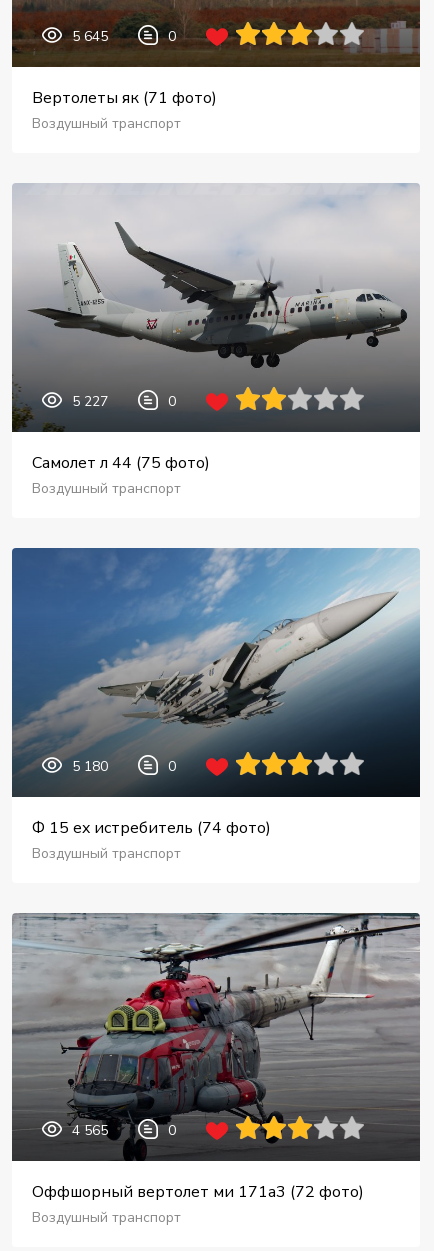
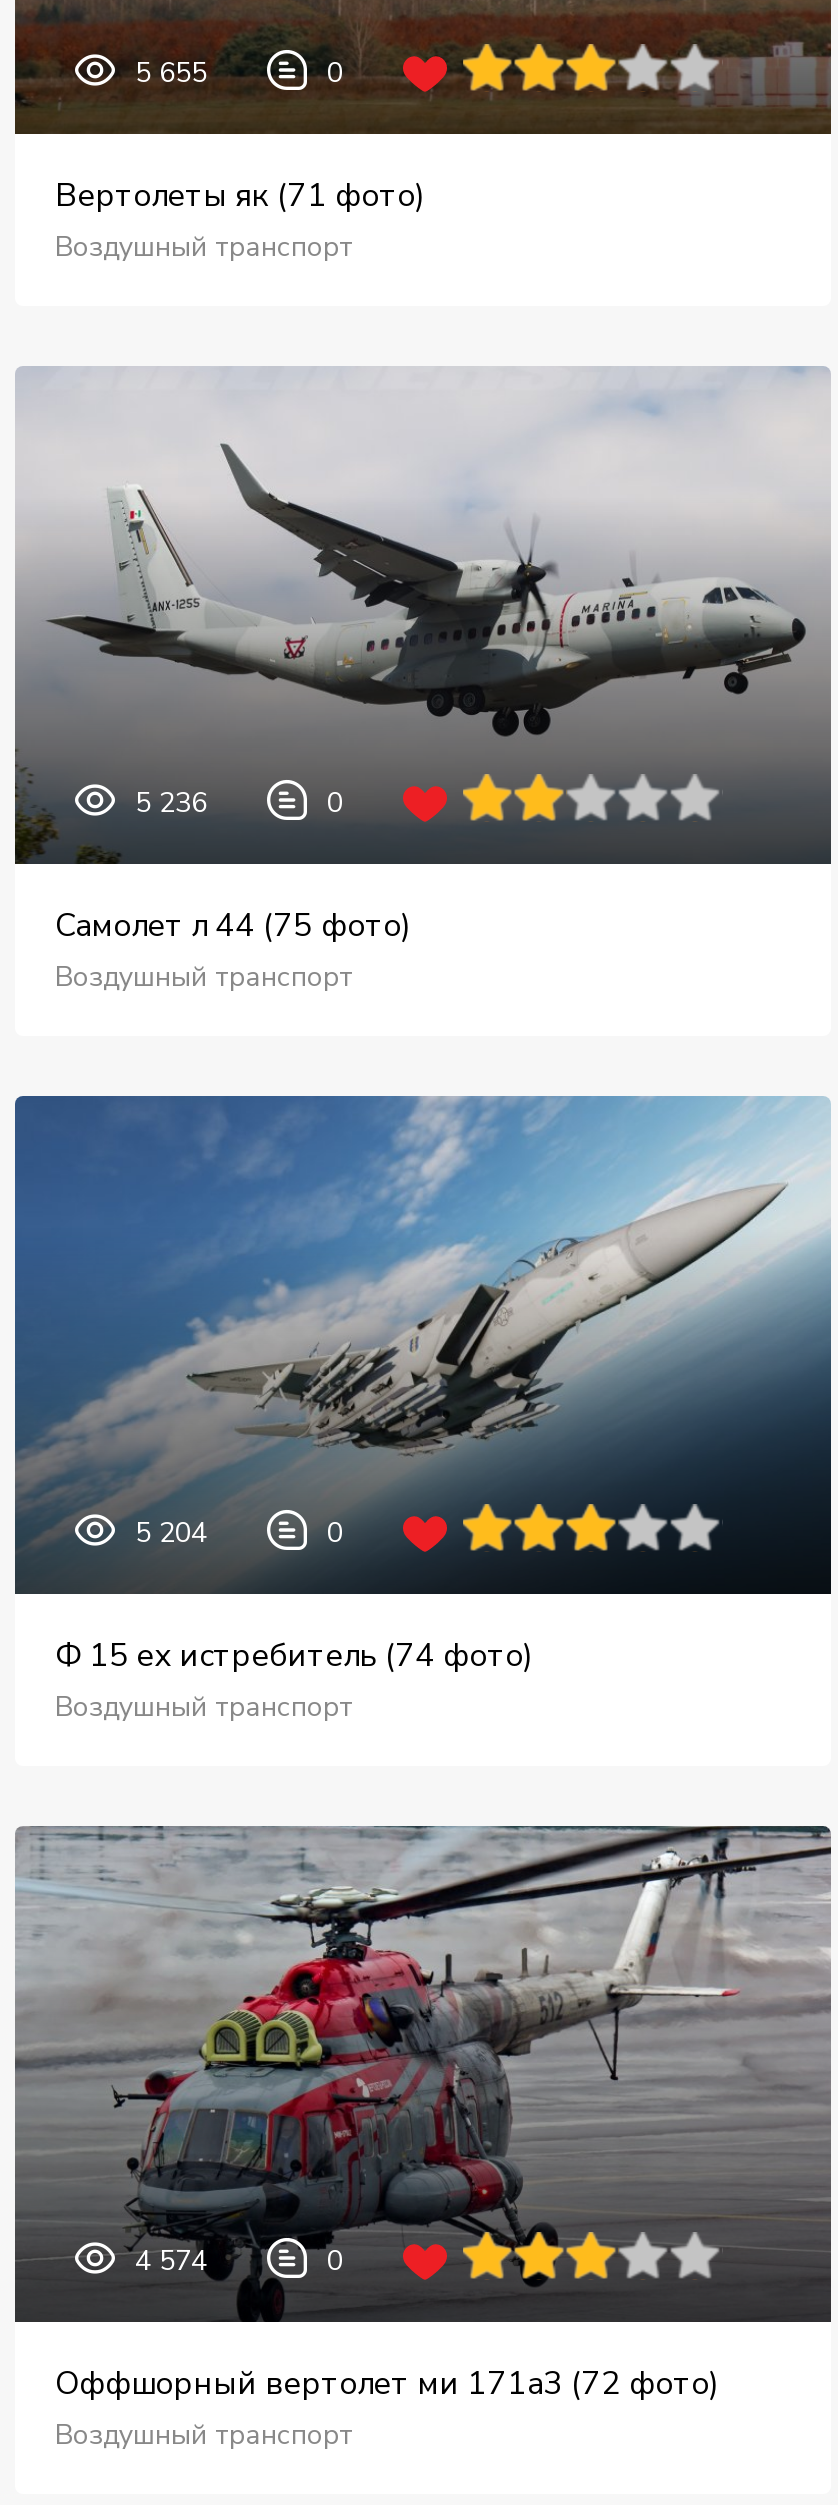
- 5 645
+ 5 655

- 5 227
+ 5 236

- 5 180
+ 5 204

- 4 565
+ 4 574
